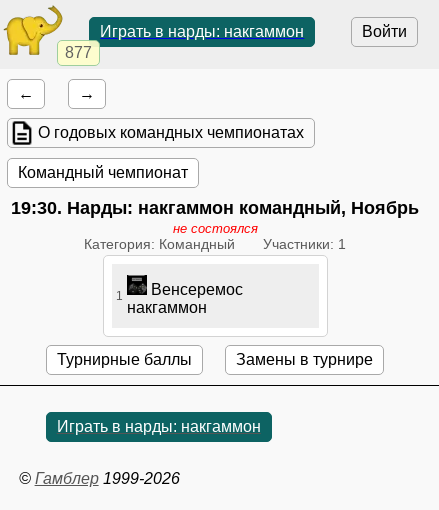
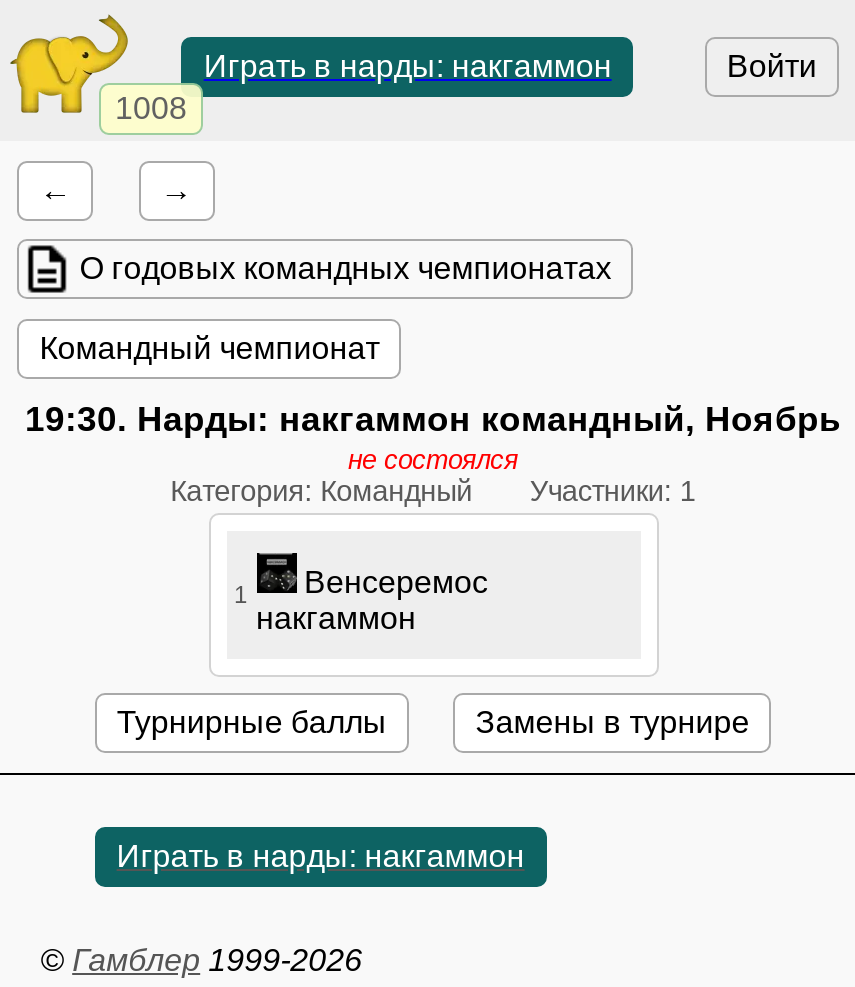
- 877
+ 1008
